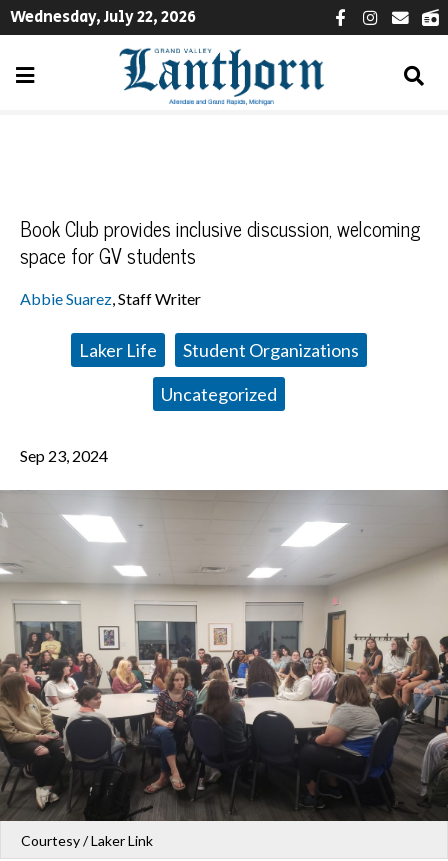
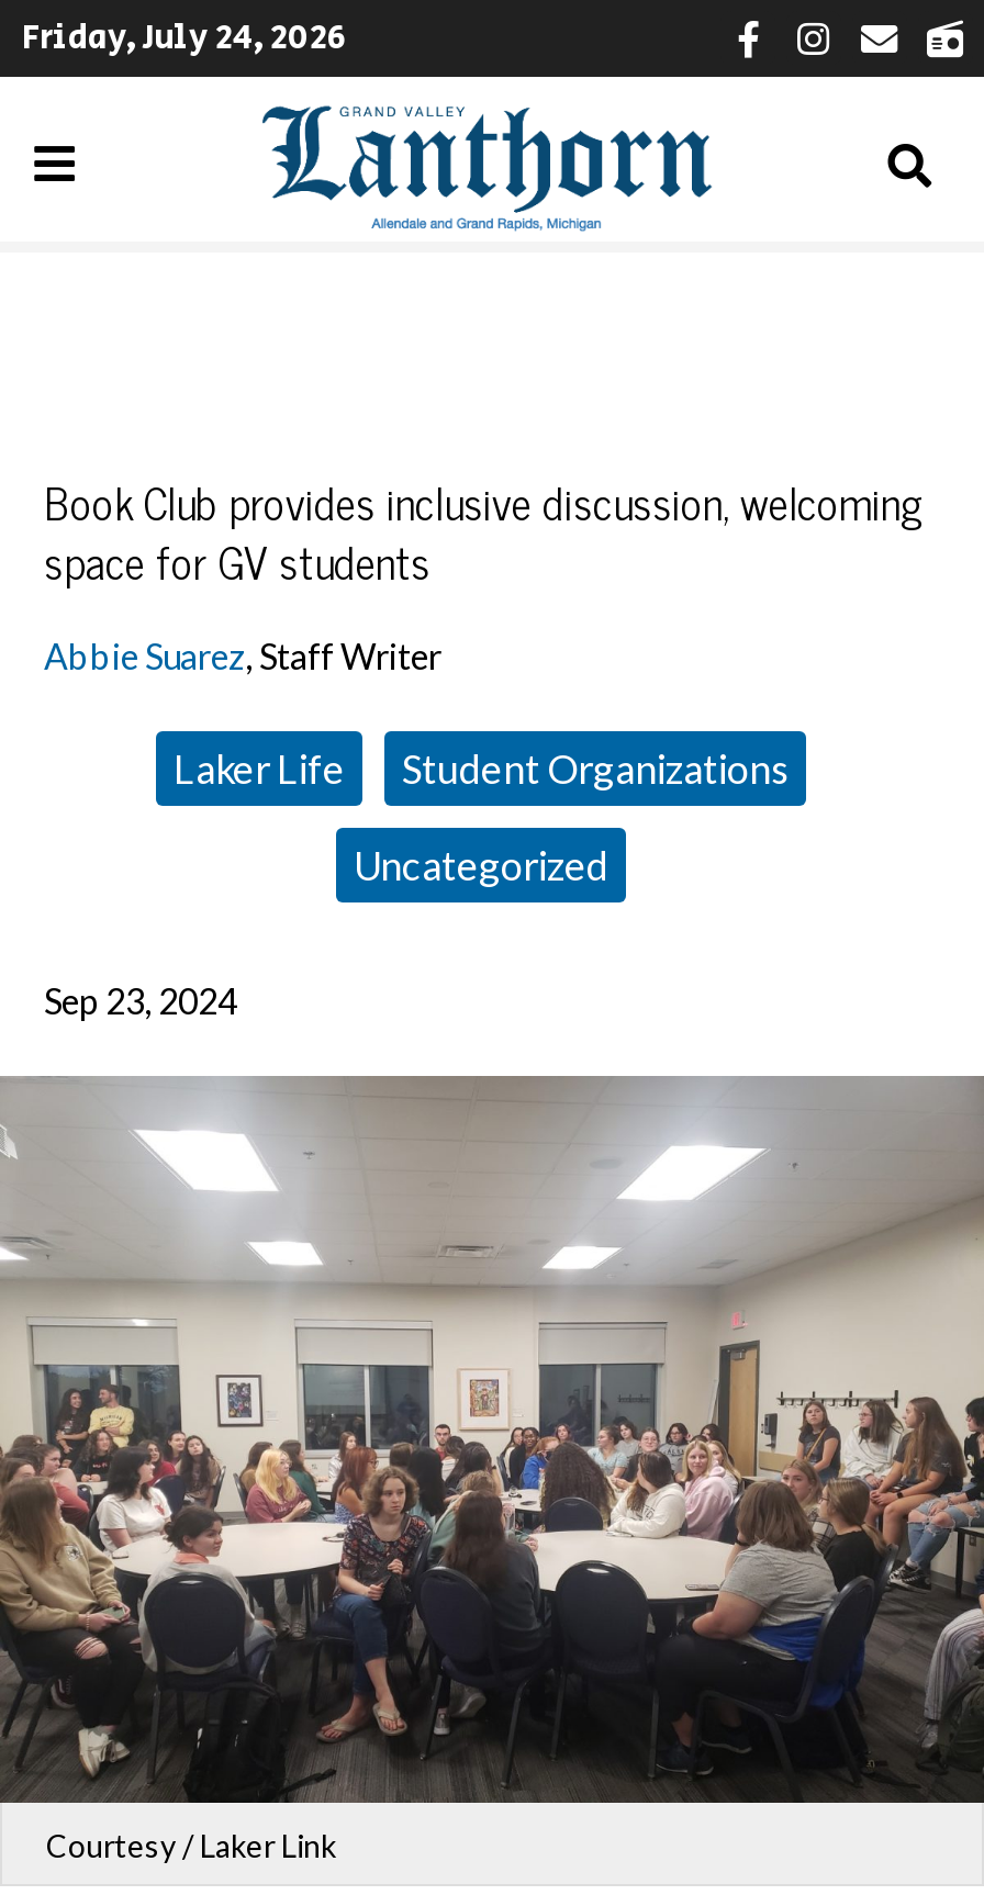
- Wednesday, July 22, 2026
+ Friday, July 24, 2026
